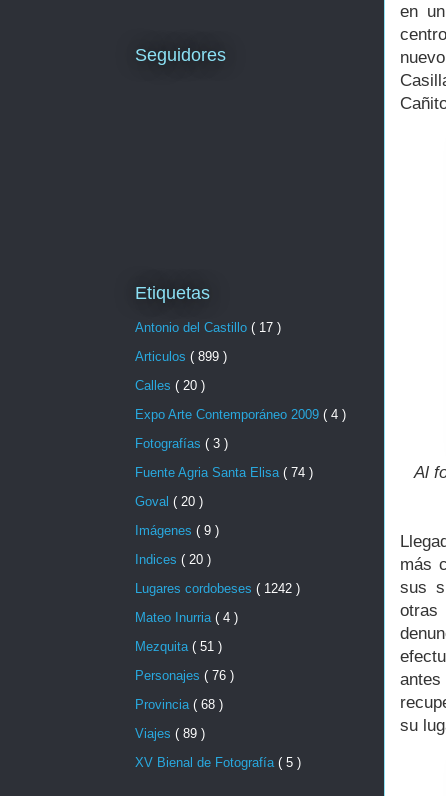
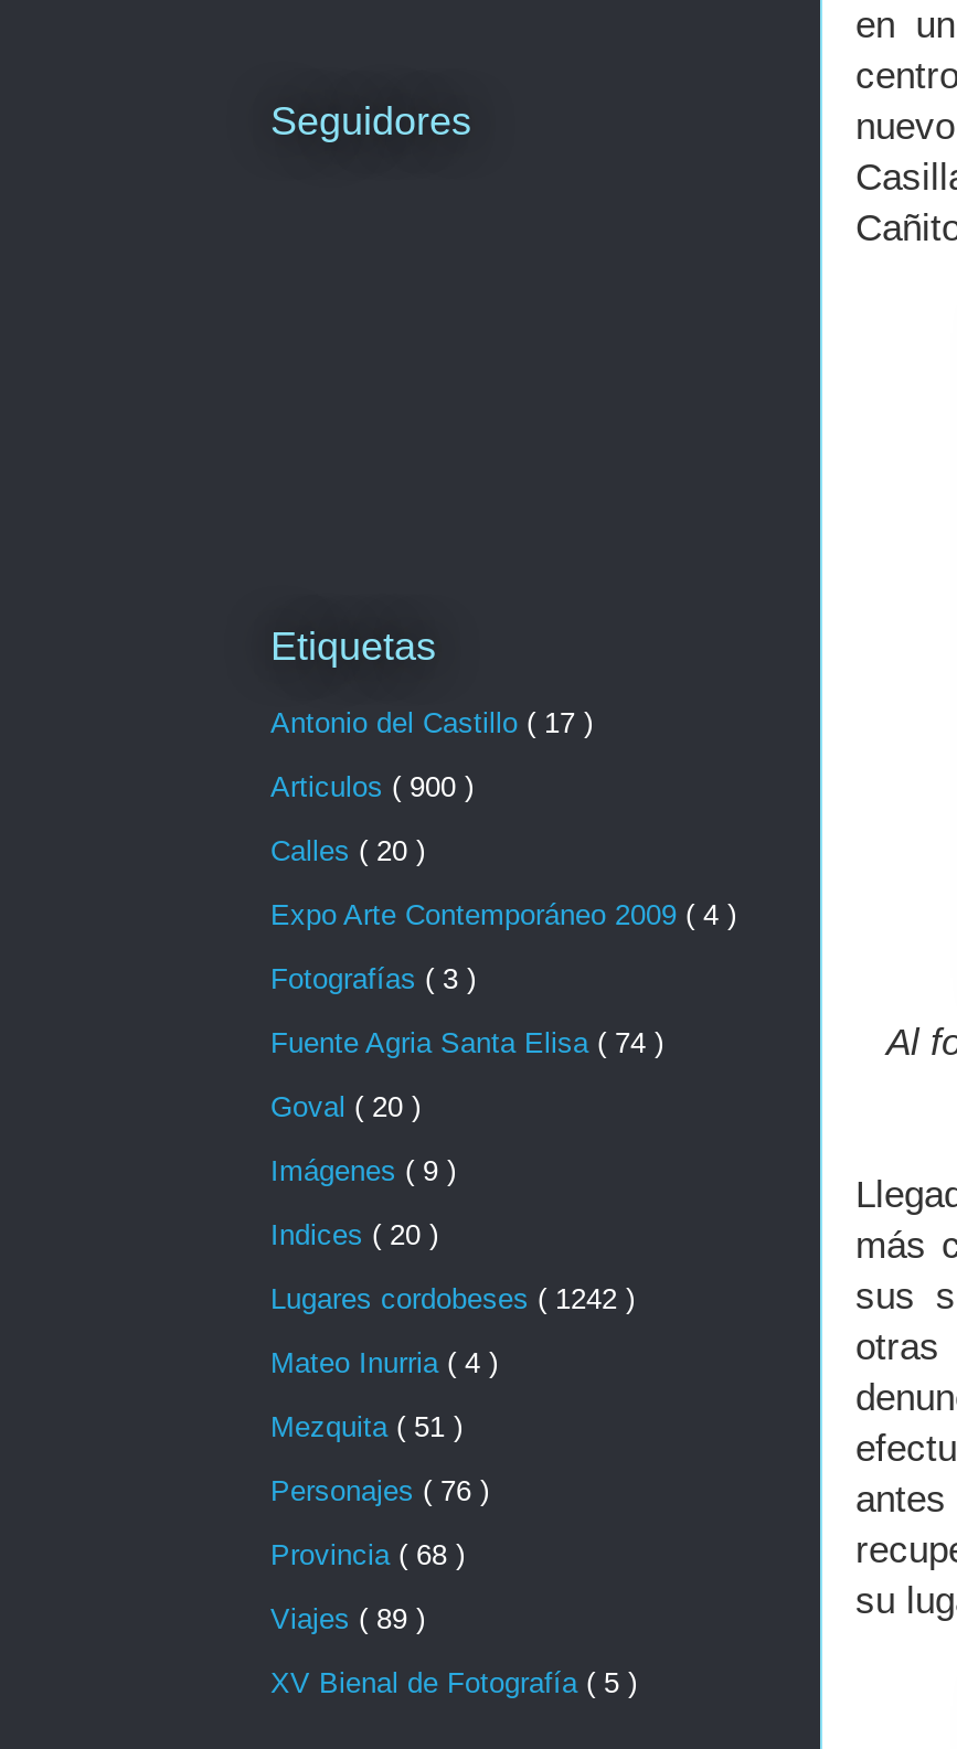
- Articulos ( 899 )
+ Articulos ( 900 )
